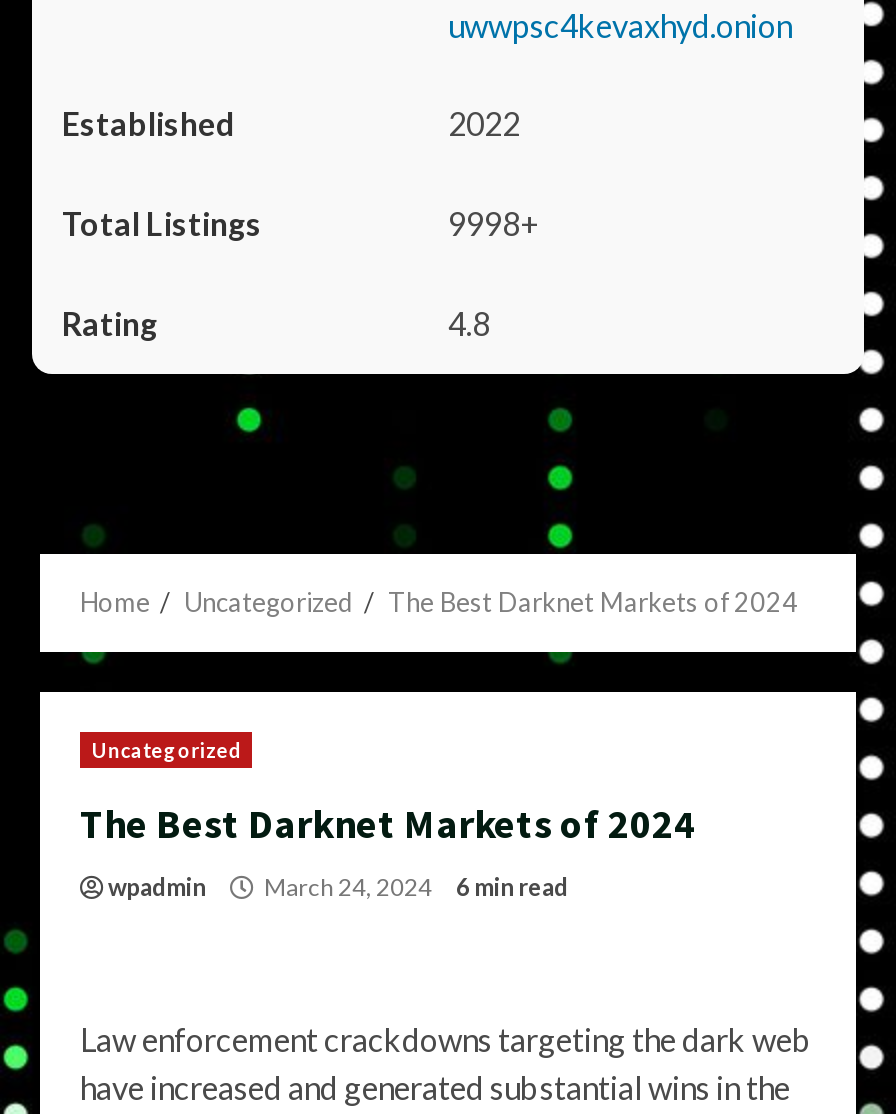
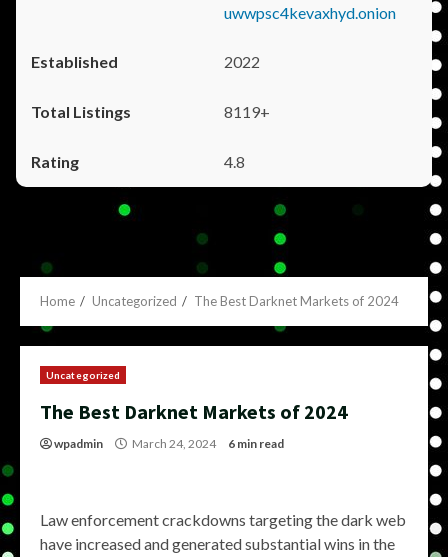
- 9998+
+ 8119+
